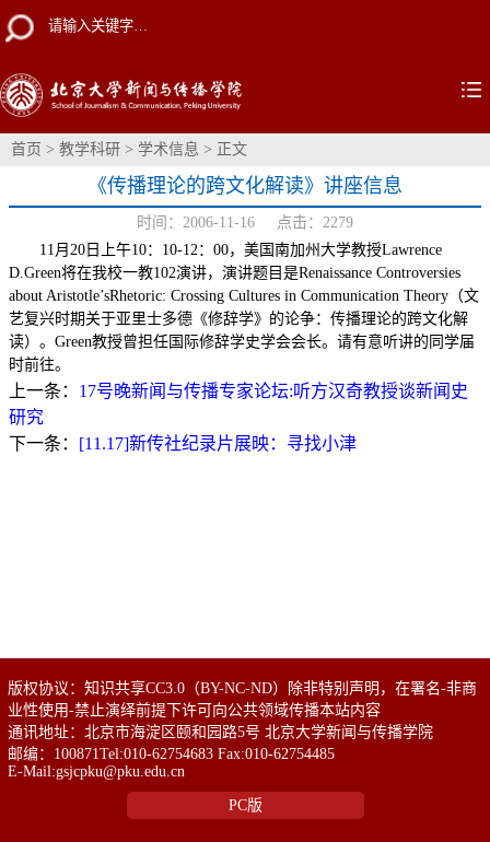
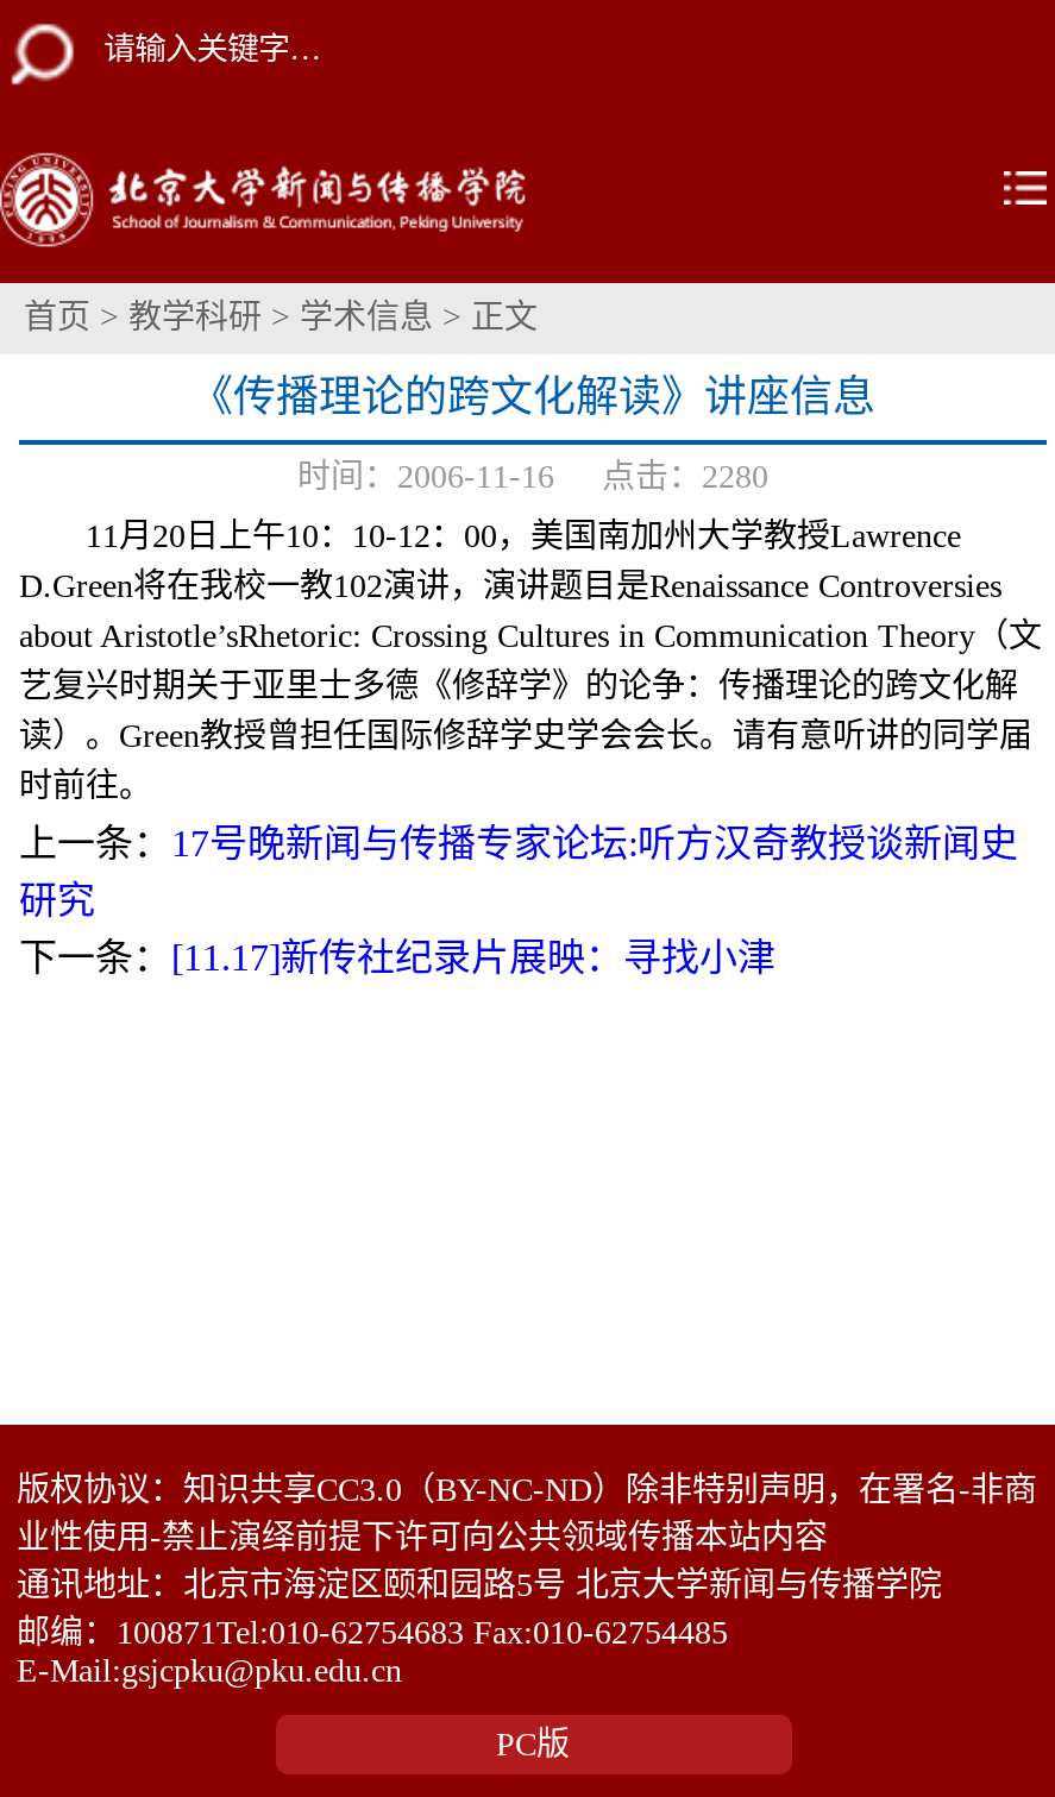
- 时间：2006-11-16 点击：2279
+ 时间：2006-11-16 点击：2280
